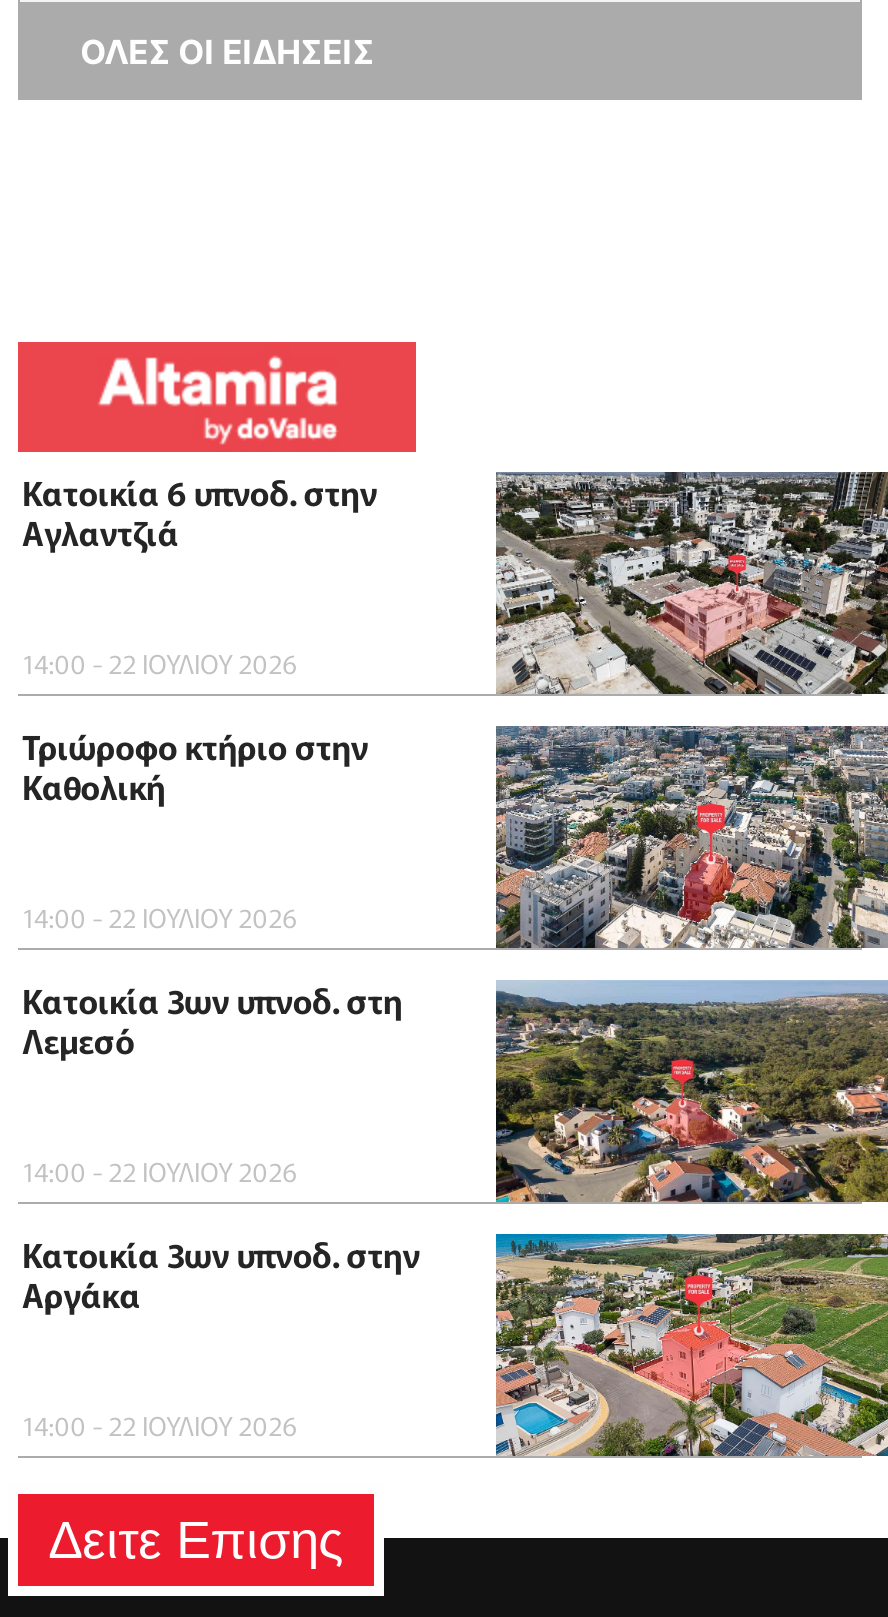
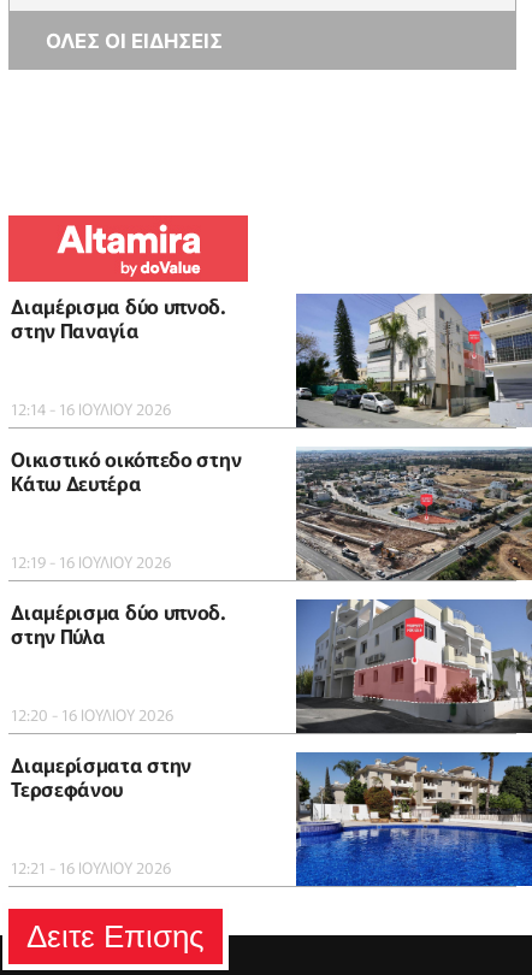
- Κατοικία 6 υπνοδ. στην
- Αγλαντζιά
+ Διαμέρισμα δύο υπνοδ.
+ στην Παναγία

- [image]
+ [image]

- 14:00 - 22 ΙΟΥΛΙΟΥ 2026
+ 12:14 - 16 ΙΟΥΛΙΟΥ 2026

- Τριώροφο κτήριο στην
- Καθολική
+ Οικιστικό οικόπεδο στην
+ Κάτω Δευτέρα

- [image]
+ [image]

- 14:00 - 22 ΙΟΥΛΙΟΥ 2026
+ 12:19 - 16 ΙΟΥΛΙΟΥ 2026

- Κατοικία 3ων υπνοδ. στη
- Λεμεσό
+ Διαμέρισμα δύο υπνοδ.
+ στην Πύλα

- [image]
+ [image]

- 14:00 - 22 ΙΟΥΛΙΟΥ 2026
+ 12:20 - 16 ΙΟΥΛΙΟΥ 2026

- Κατοικία 3ων υπνοδ. στην
- Αργάκα
+ Διαμερίσματα στην
+ Τερσεφάνου

- [image]
+ [image]

- 14:00 - 22 ΙΟΥΛΙΟΥ 2026
+ 12:21 - 16 ΙΟΥΛΙΟΥ 2026
